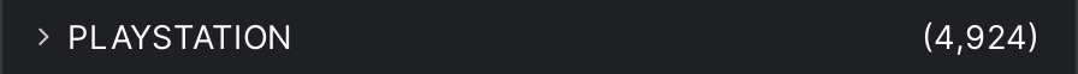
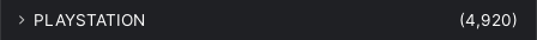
- (4,924)
+ (4,920)
